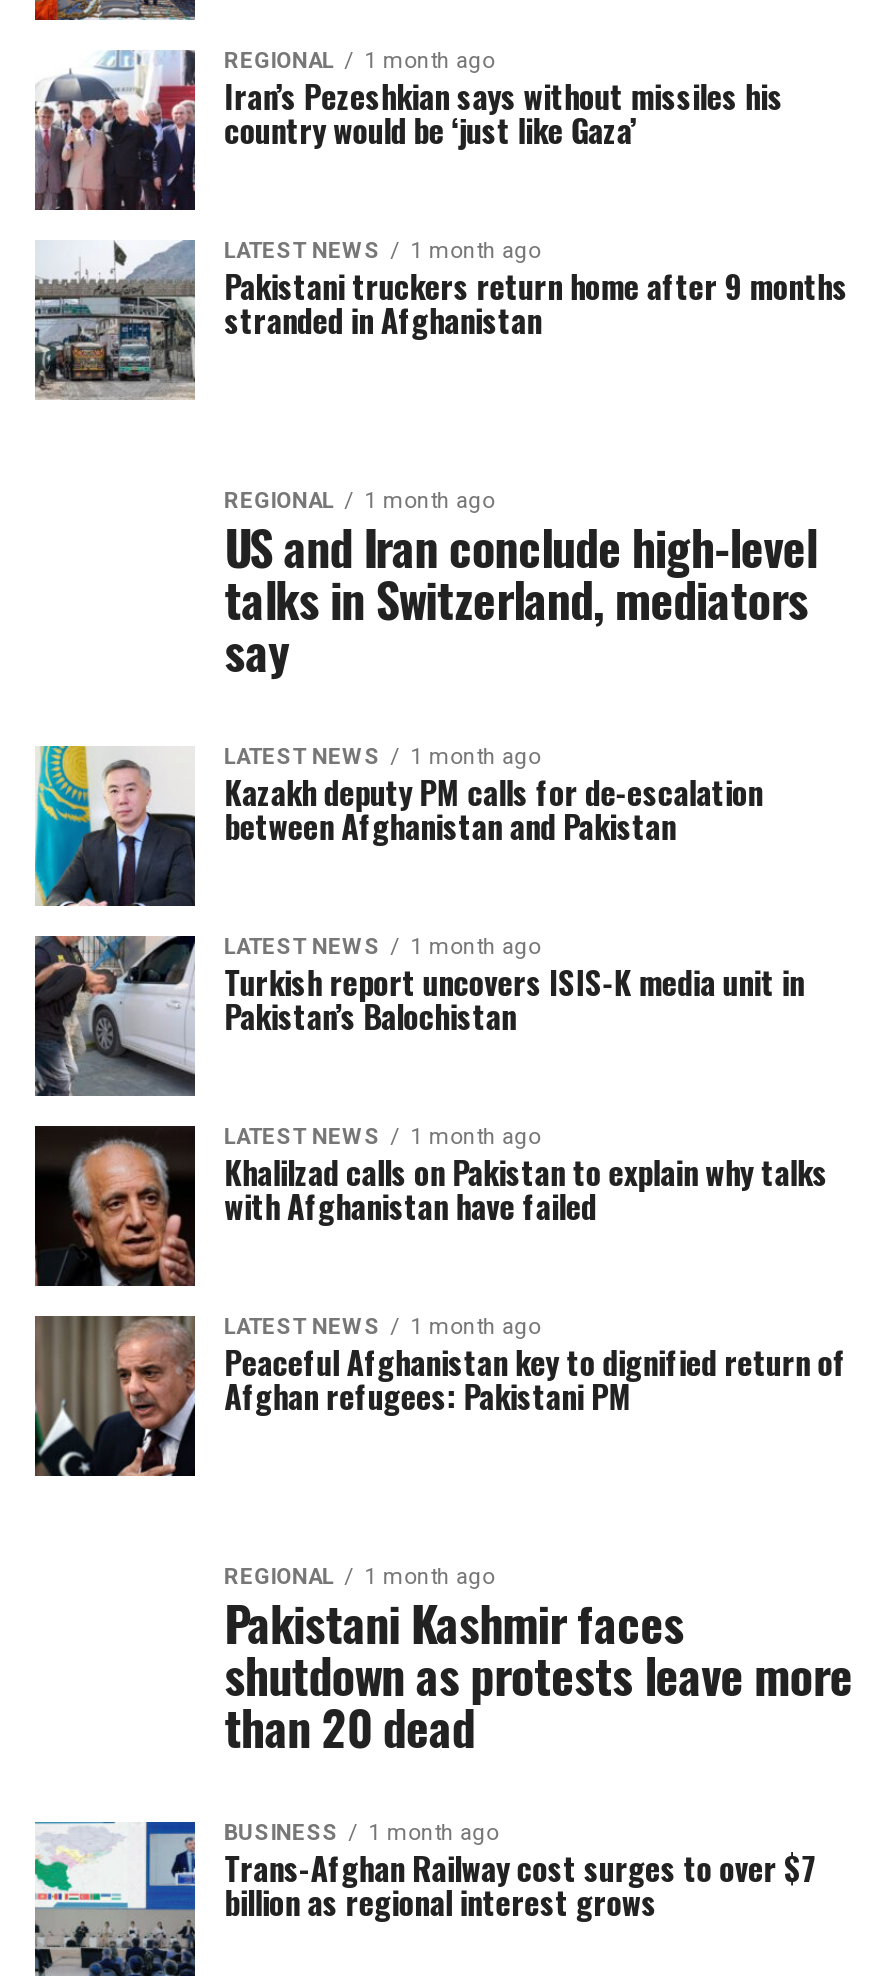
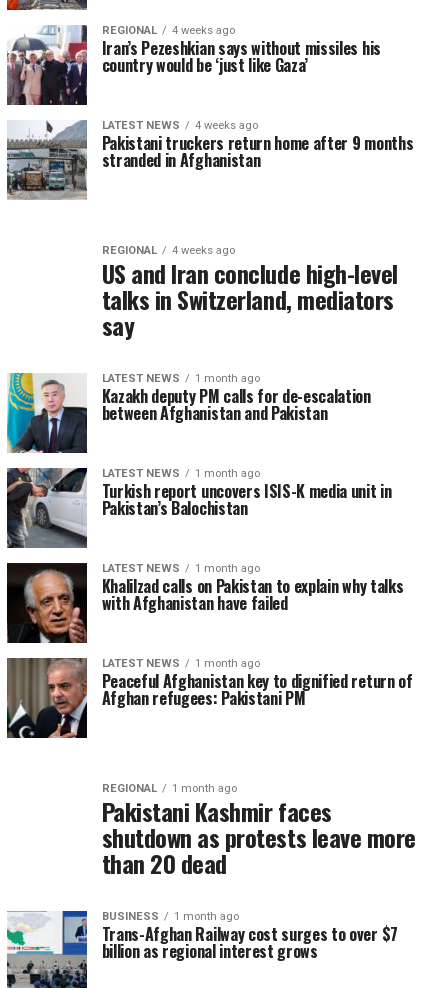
- REGIONAL 1 month ago
+ REGIONAL 4 weeks ago

- LATEST NEWS 1 month ago
+ LATEST NEWS 4 weeks ago

- REGIONAL 1 month ago
+ REGIONAL 4 weeks ago
